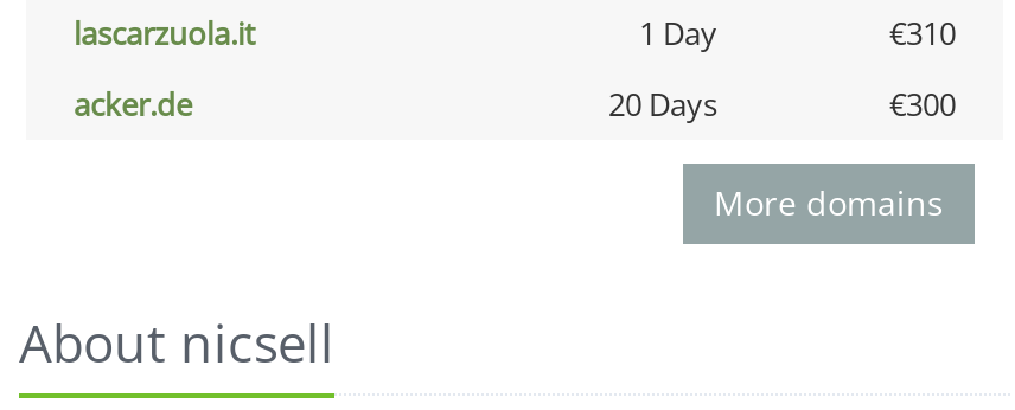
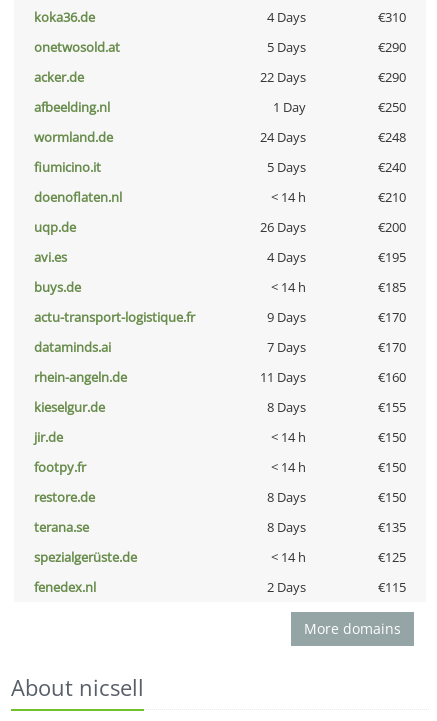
- lascarzuola.it
- 1 Day
+ koka36.de
+ 4 Days

+ onetwosold.at
+ 5 Days
+ €290

- 20 Days
- €300
+ 22 Days
+ €290
+ afbeelding.nl
+ 1 Day
+ €250
+ wormland.de
+ 24 Days
+ €248
+ fiumicino.it
+ 5 Days
+ €240
+ doenoflaten.nl
+ < 14 h
+ €210
+ uqp.de
+ 26 Days
+ €200
+ avi.es
+ 4 Days
+ €195
+ buys.de
+ < 14 h
+ €185
+ actu-transport-logistique.fr
+ 9 Days
+ €170
+ dataminds.ai
+ 7 Days
+ €170
+ rhein-angeln.de
+ 11 Days
+ €160
+ kieselgur.de
+ 8 Days
+ €155
+ jir.de
+ < 14 h
+ €150
+ footpy.fr
+ < 14 h
+ €150
+ restore.de
+ 8 Days
+ €150
+ terana.se
+ 8 Days
+ €135
+ spezialgerüste.de
+ < 14 h
+ €125
+ fenedex.nl
+ 2 Days
+ €115
